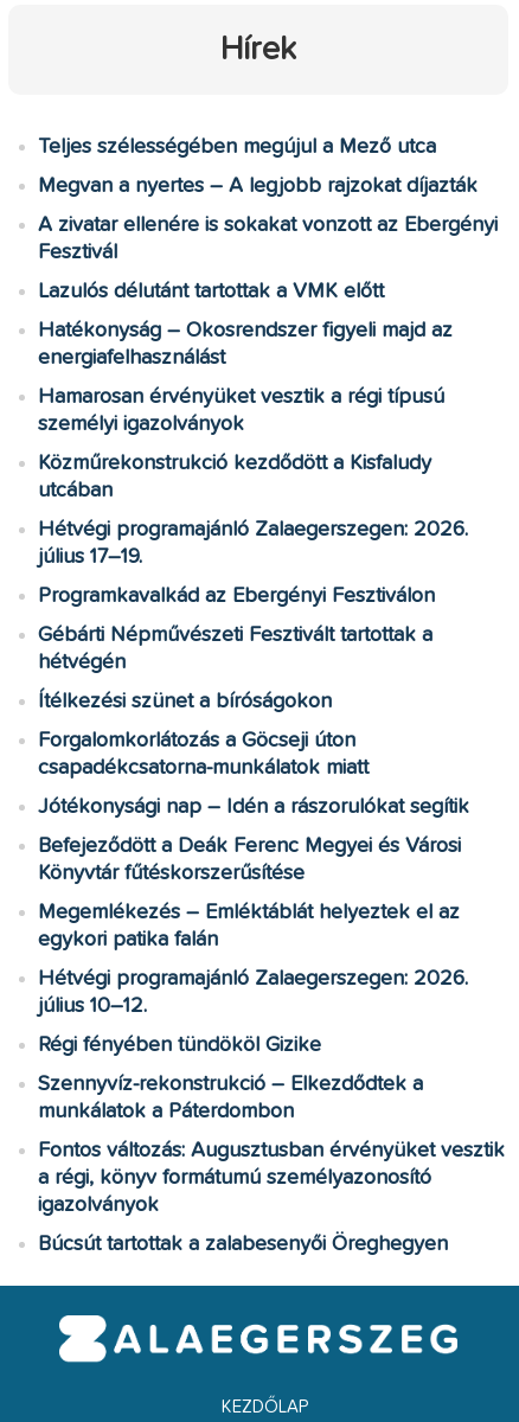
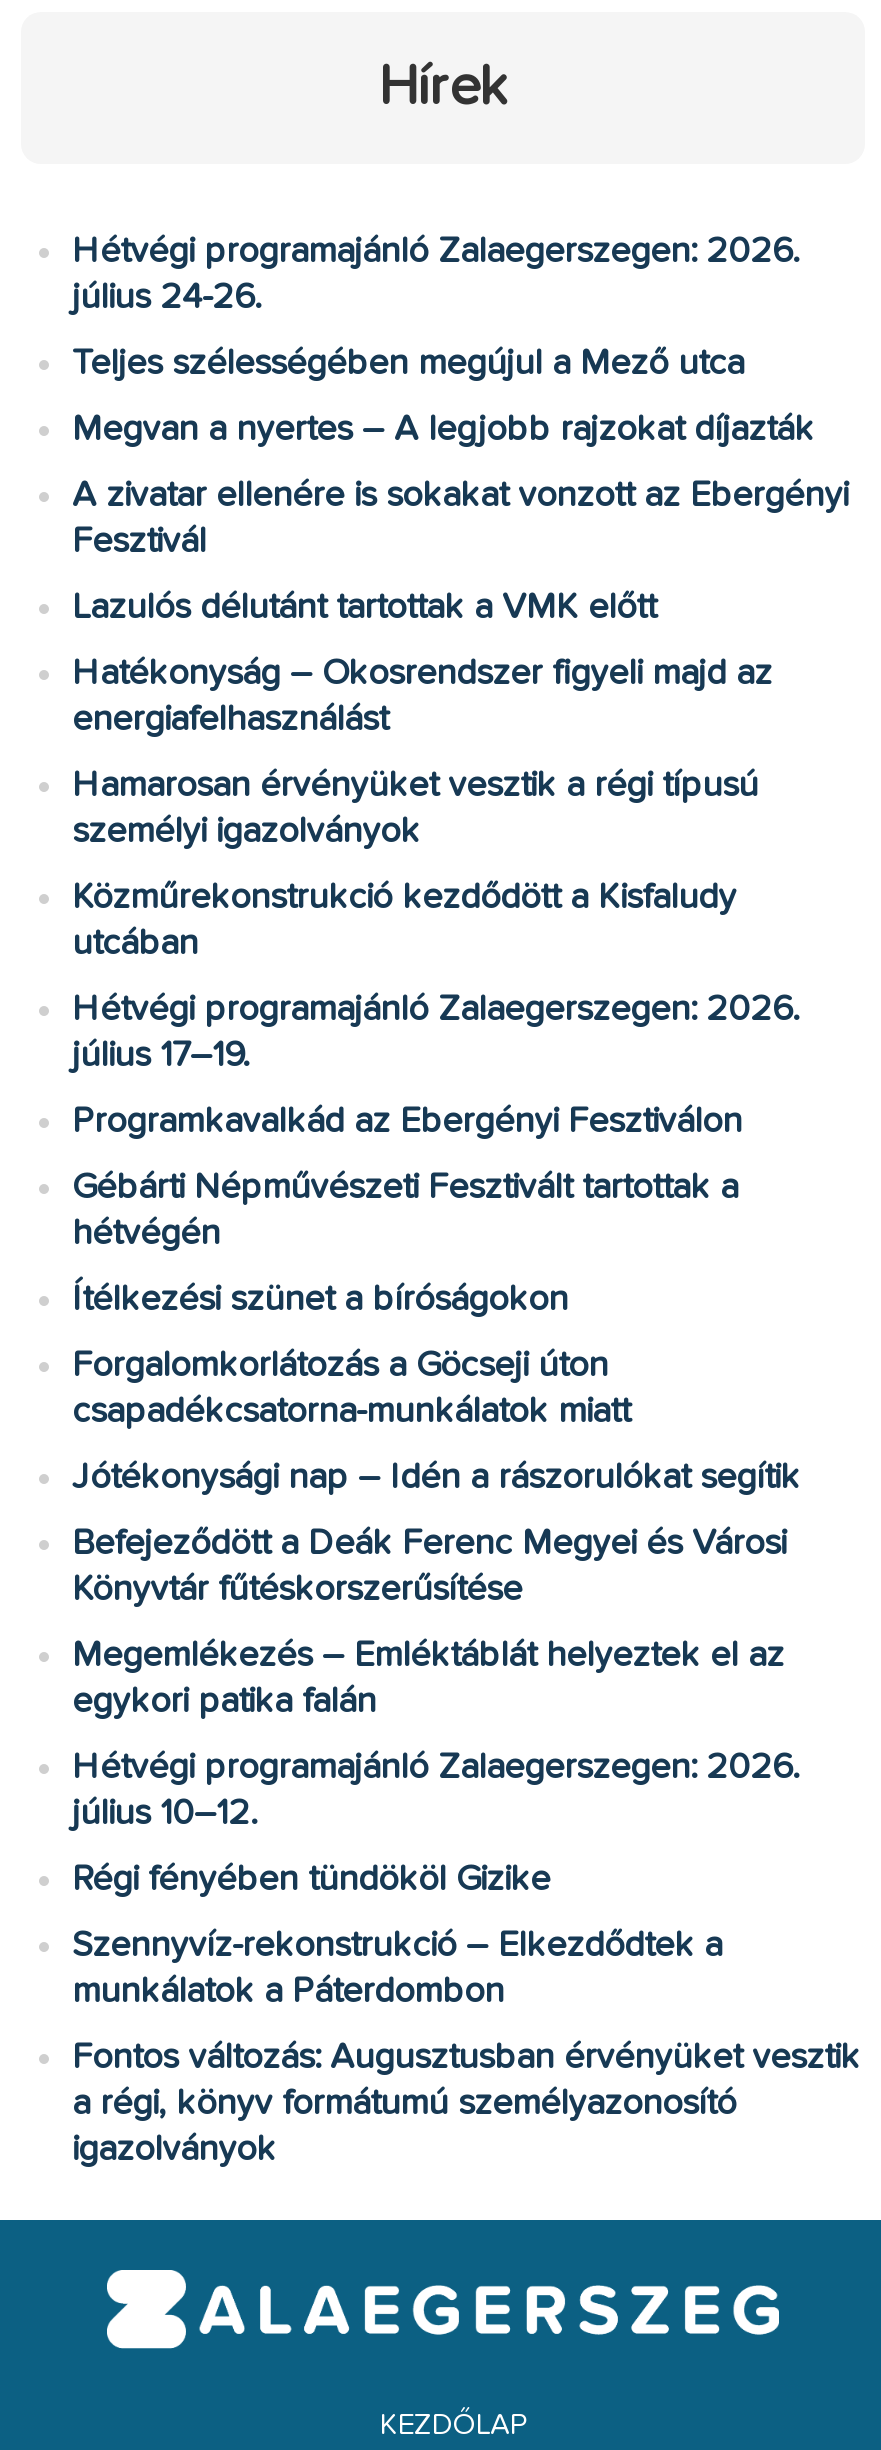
+ Hétvégi programajánló Zalaegerszegen: 2026.
+ július 24-26.

moved down: Teljes szélességében megújul a Mező utca | Megvan a nyertes – A legjobb rajzokat díjazták | A zivatar ellenére is sokakat vonzott az Ebergényi | ... | a régi, könyv formátumú személyazonosító | igazolványok

- Búcsút tartottak a zalabesenyői Öreghegyen
